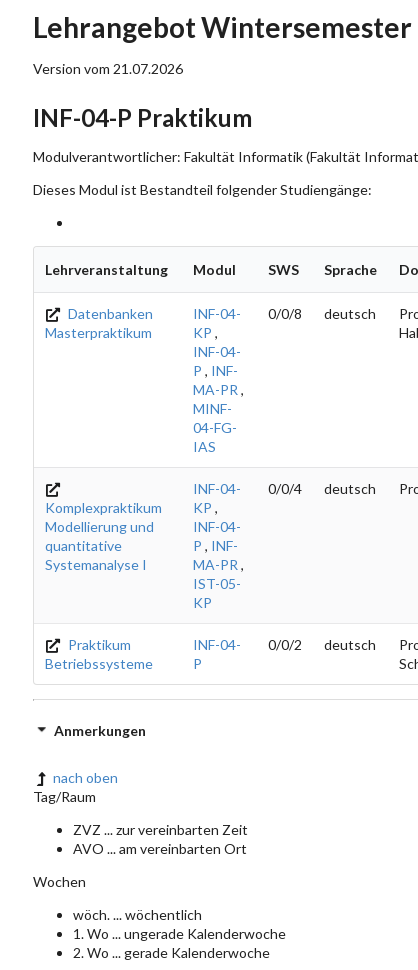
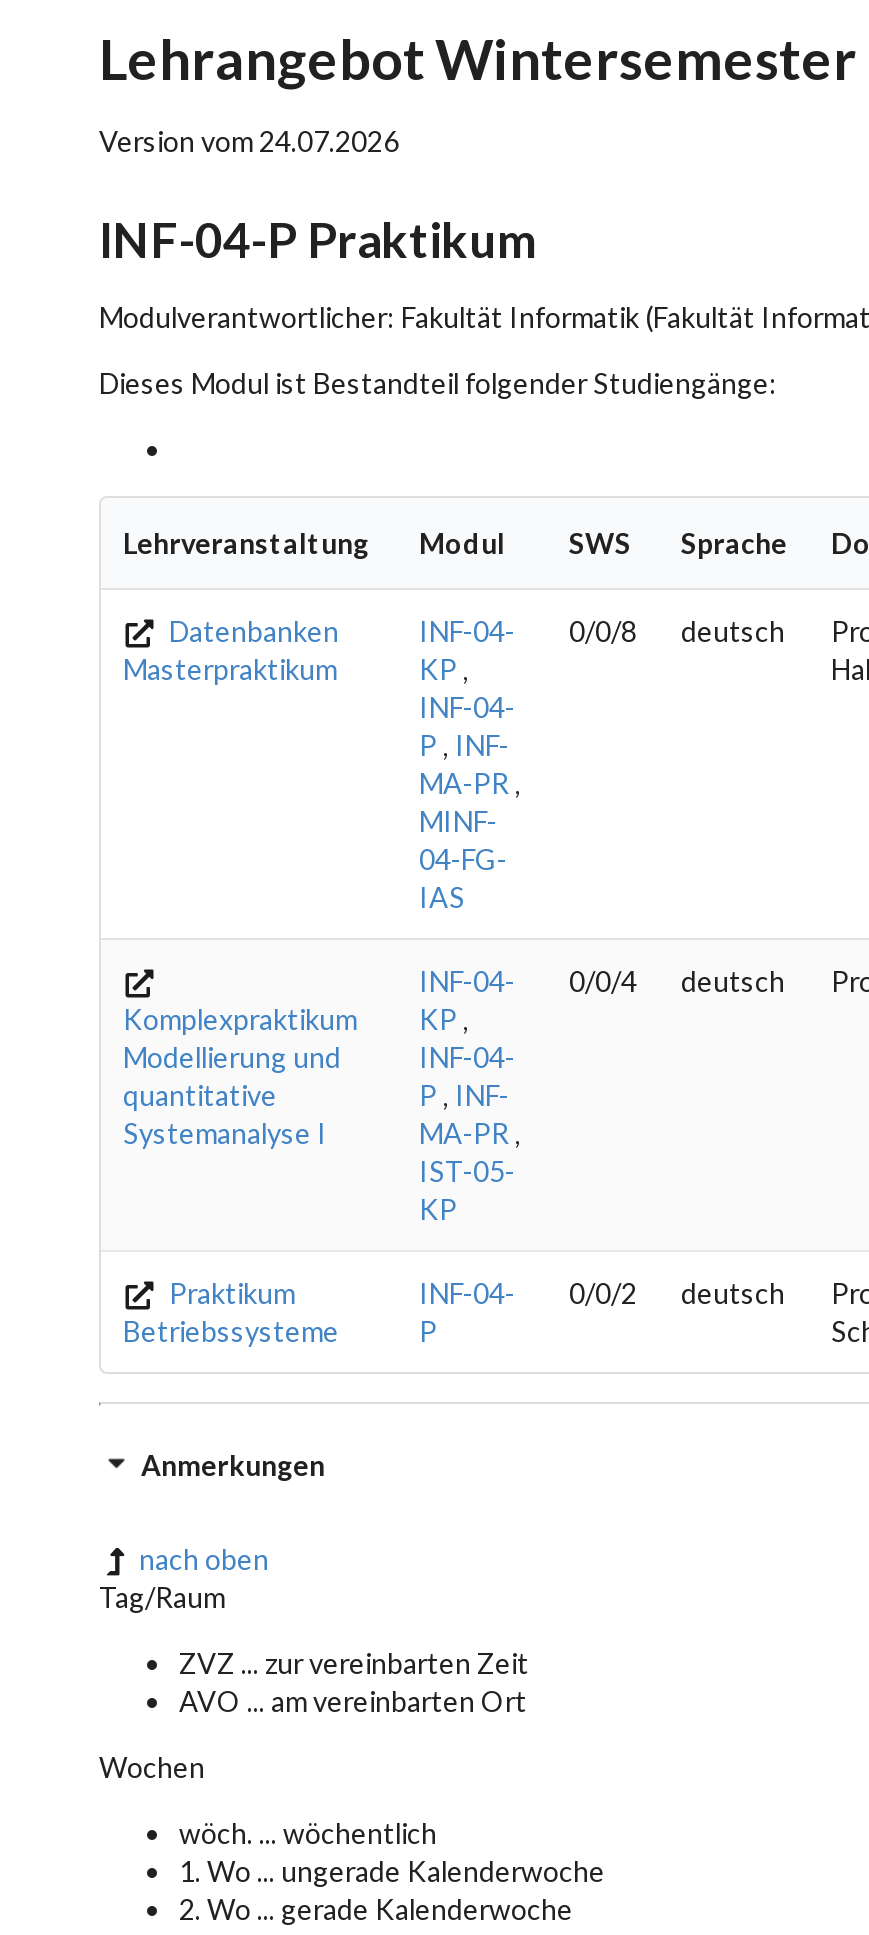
- Version vom 21.07.2026
+ Version vom 24.07.2026
